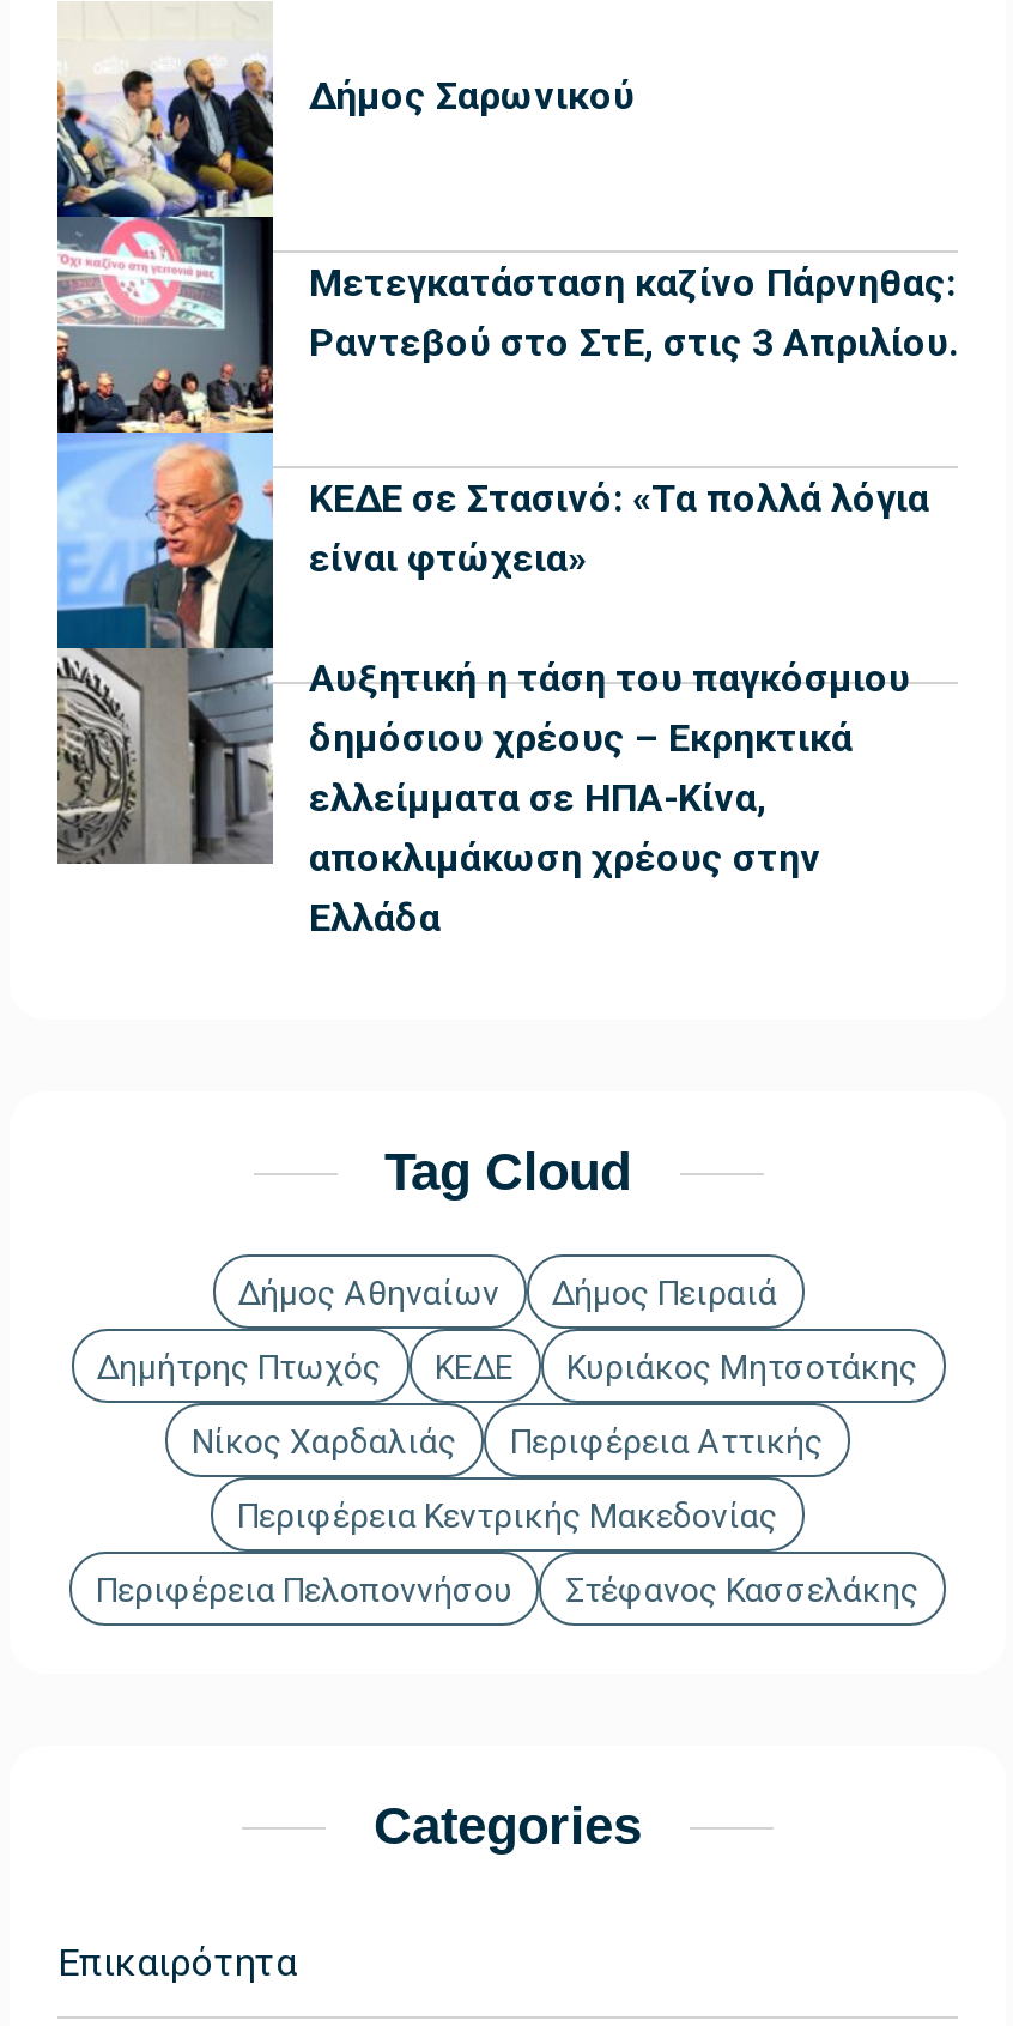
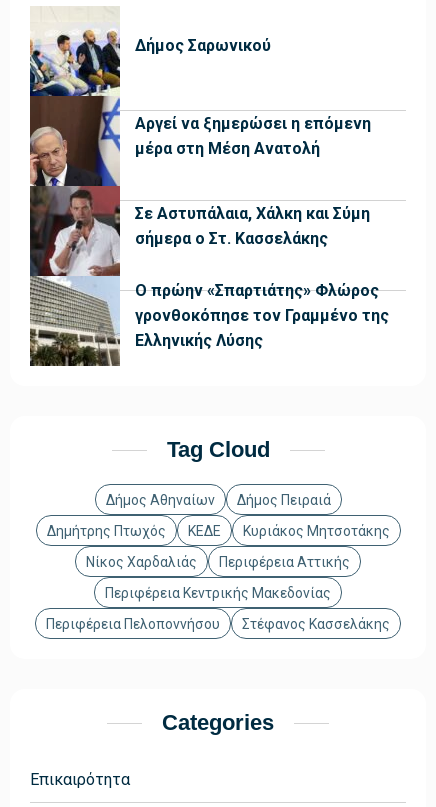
- [image]
- Μετεγκατάσταση καζίνο Πάρνηθας:
- Ραντεβού στο ΣτΕ, στις 3 Απριλίου.
+ [image]
+ Αργεί να ξημερώσει η επόμενη
+ μέρα στη Μέση Ανατολή

- ΚΕΔΕ σε Στασινό: «Τα πολλά λόγια
- είναι φτώχεια»
+ Σε Αστυπάλαια, Χάλκη και Σύμη
+ σήμερα ο Στ. Κασσελάκης

- Αυξητική η τάση του παγκόσμιου
- δημόσιου χρέους – Εκρηκτικά
- ελλείμματα σε ΗΠΑ-Κίνα,
- αποκλιμάκωση χρέους στην
- Ελλάδα
+ Ο πρώην «Σπαρτιάτης» Φλώρος
+ γρονθοκόπησε τον Γραμμένο της
+ Ελληνικής Λύσης
